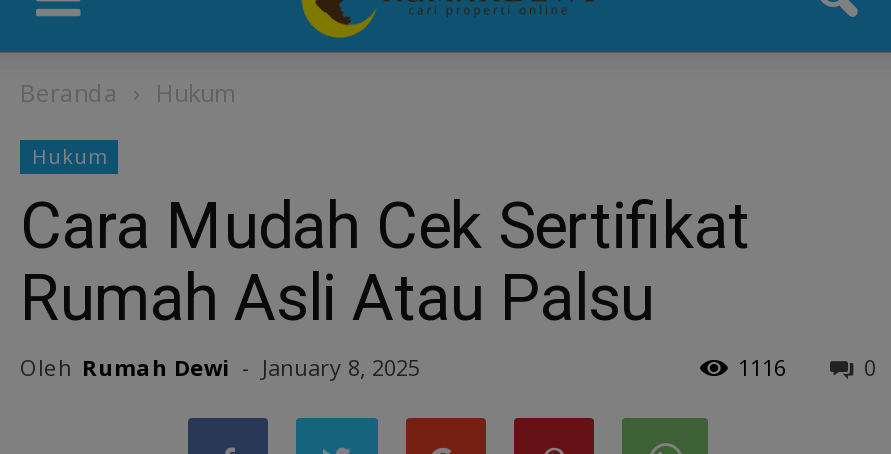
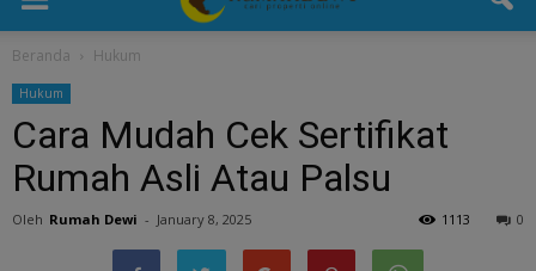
- 1116
+ 1113
